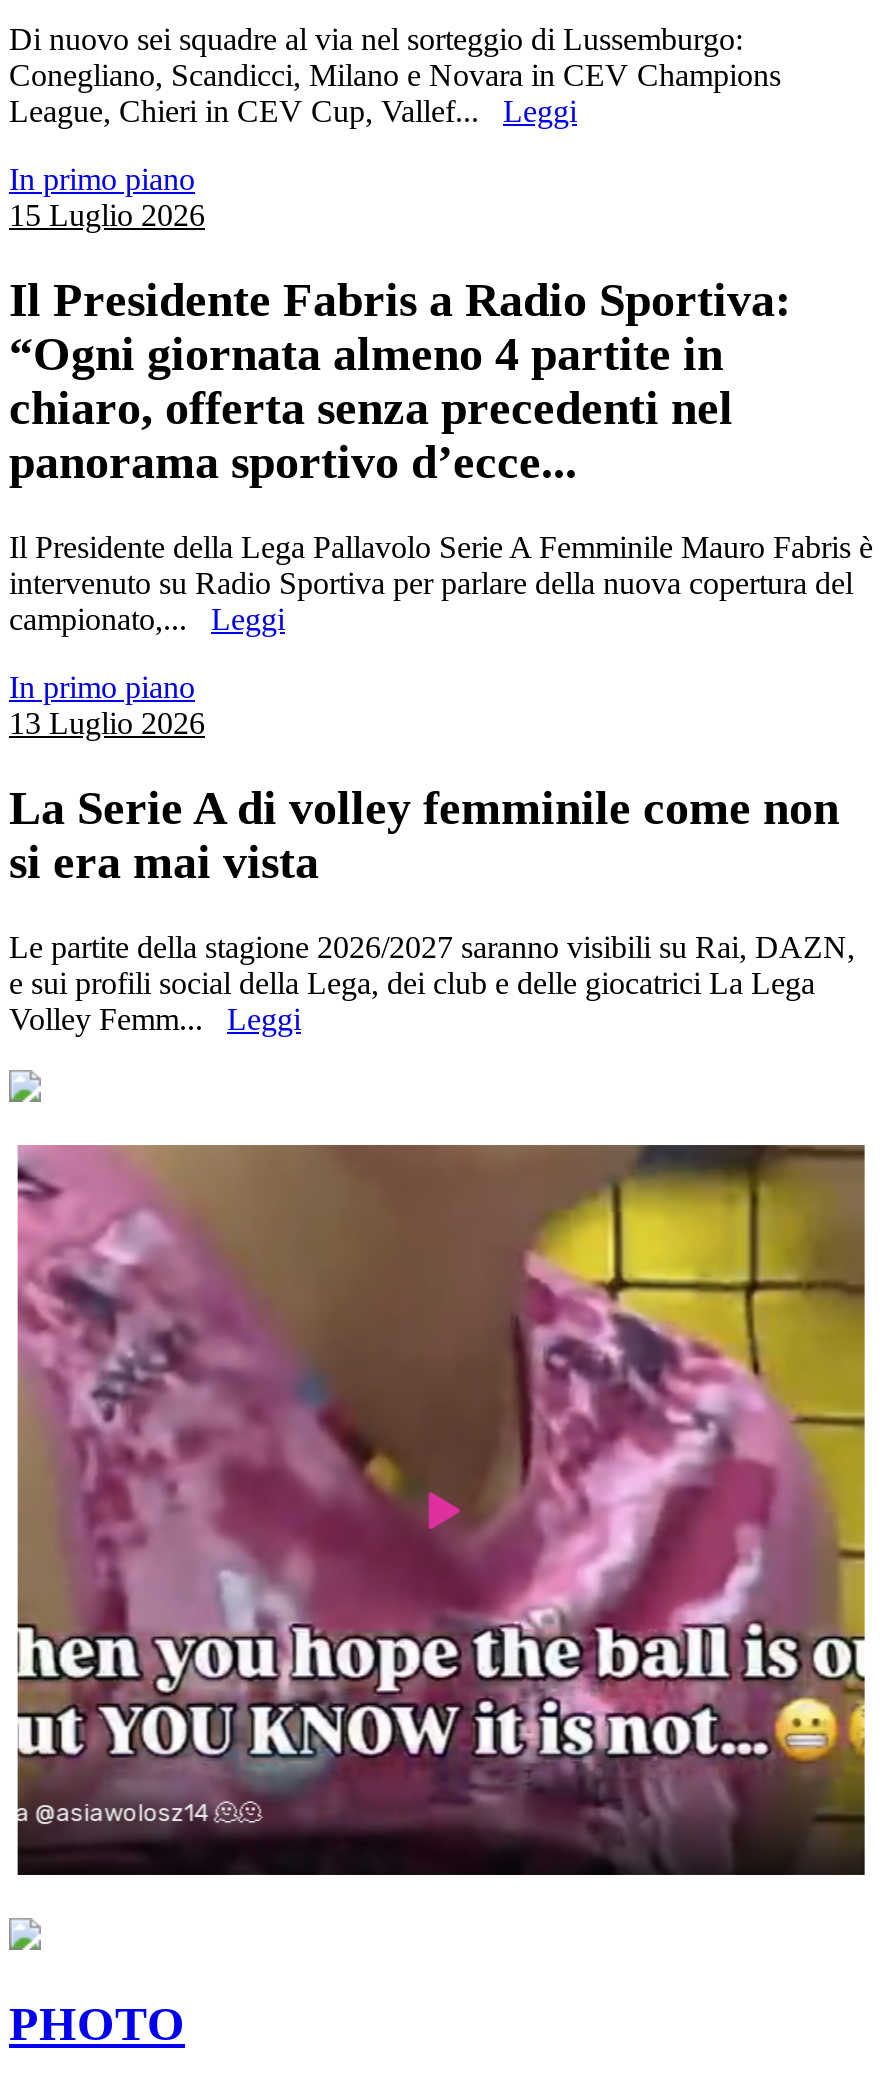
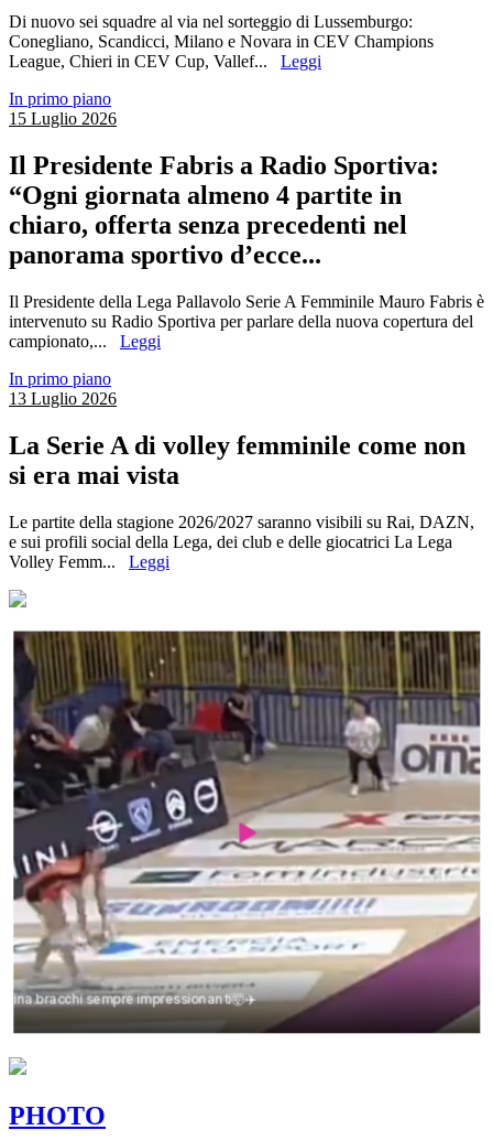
- [image]
+ [image]
